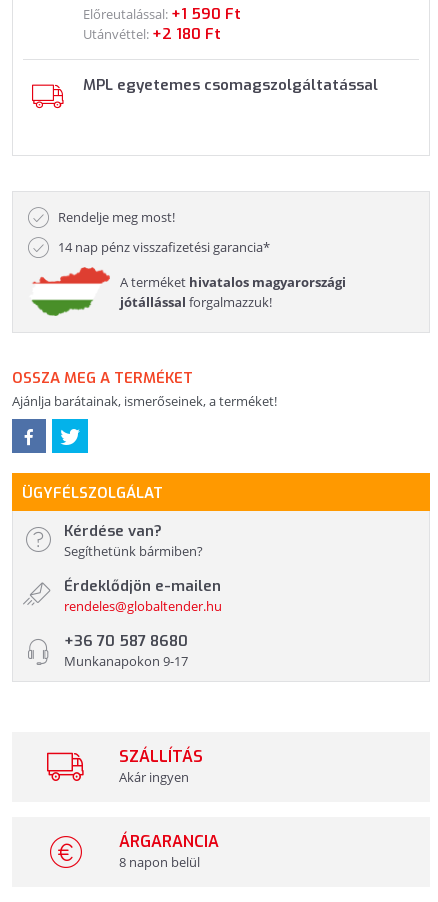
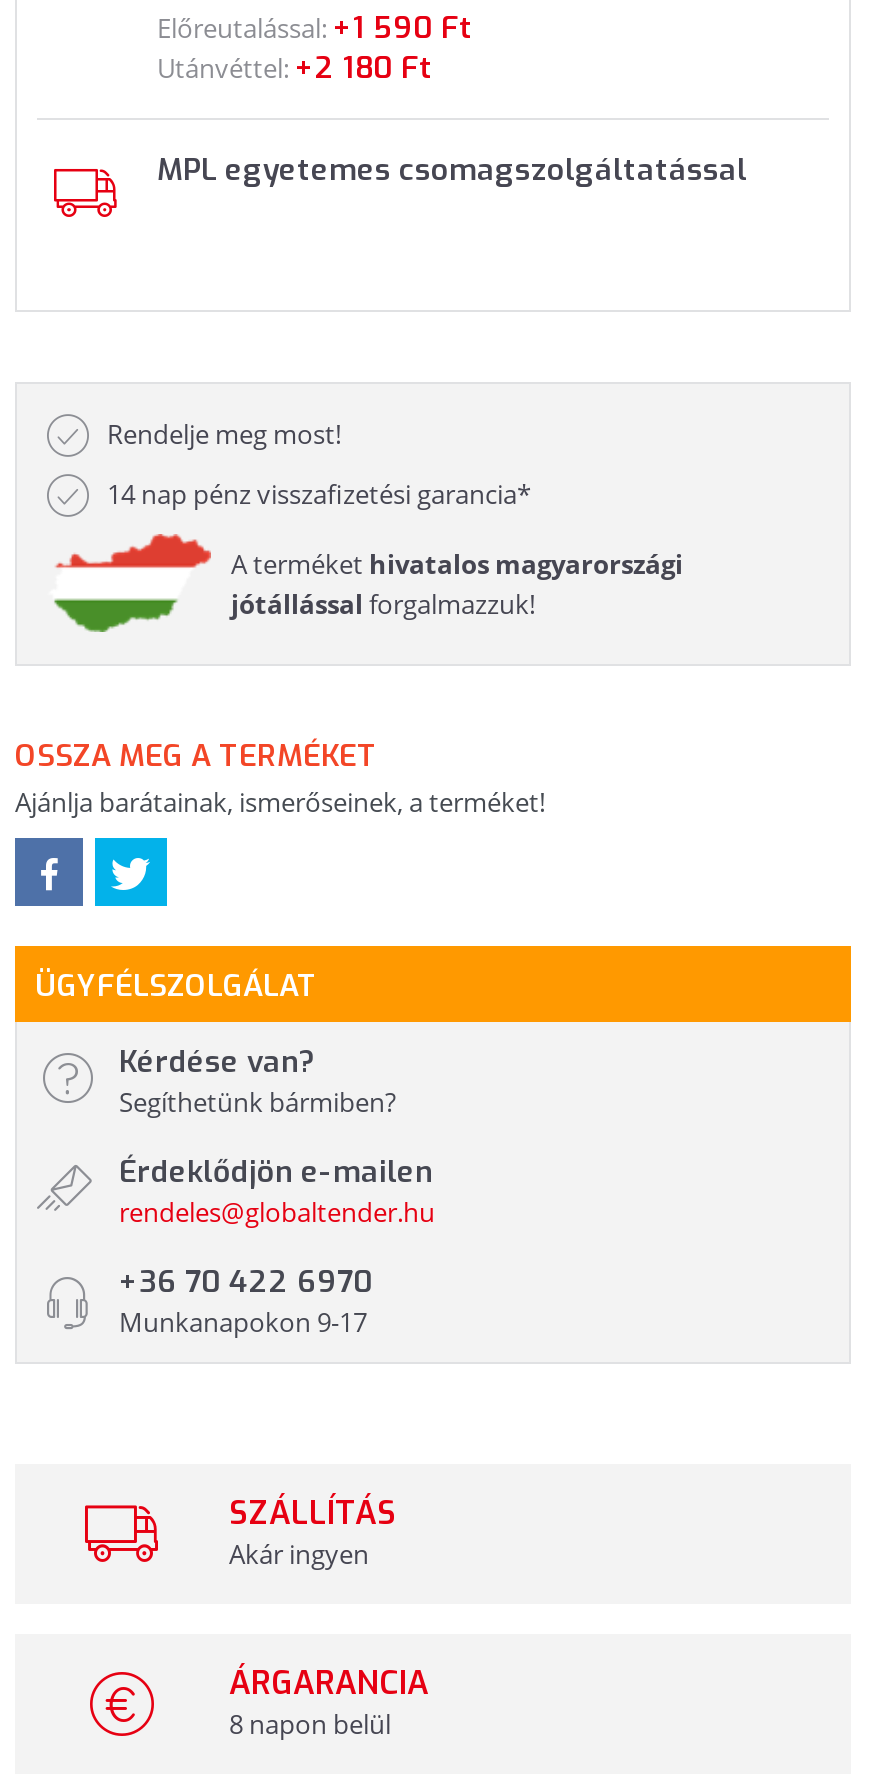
- +36 70 587 8680
+ +36 70 422 6970
